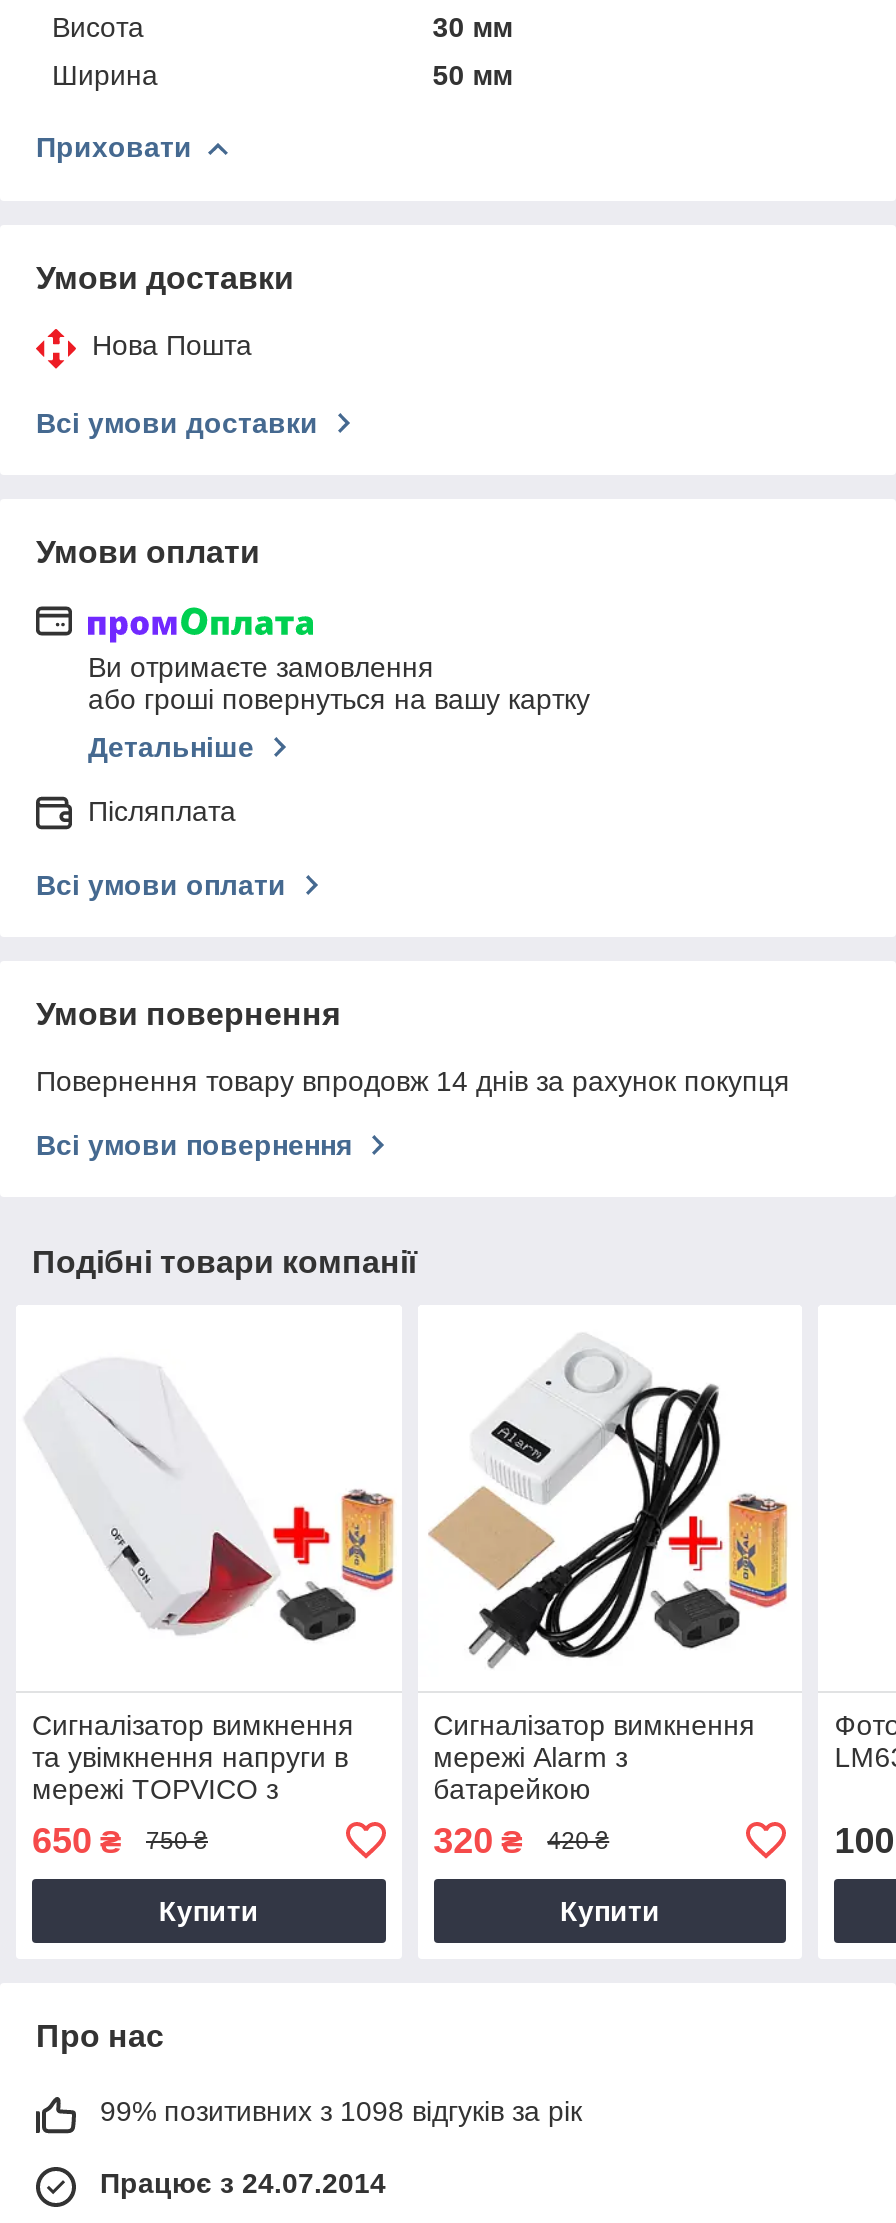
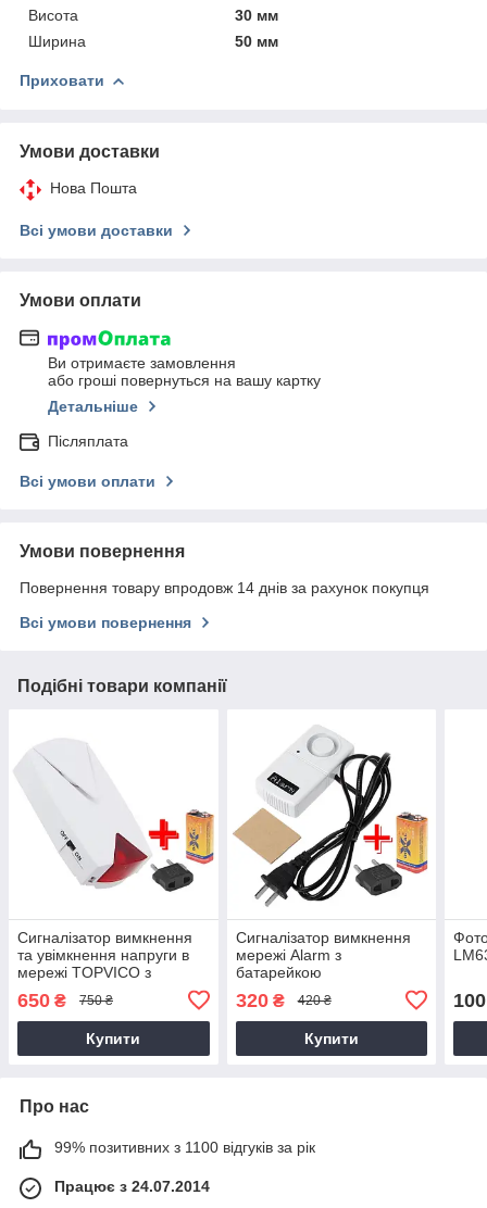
- 99% позитивних з 1098 відгуків за рік
+ 99% позитивних з 1100 відгуків за рік
